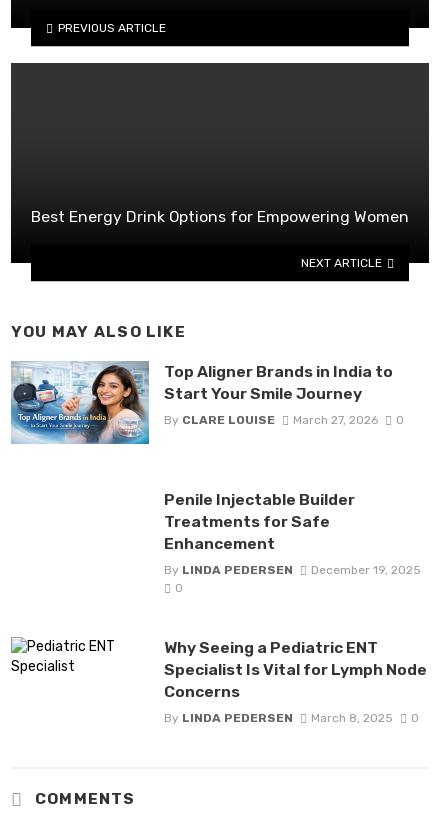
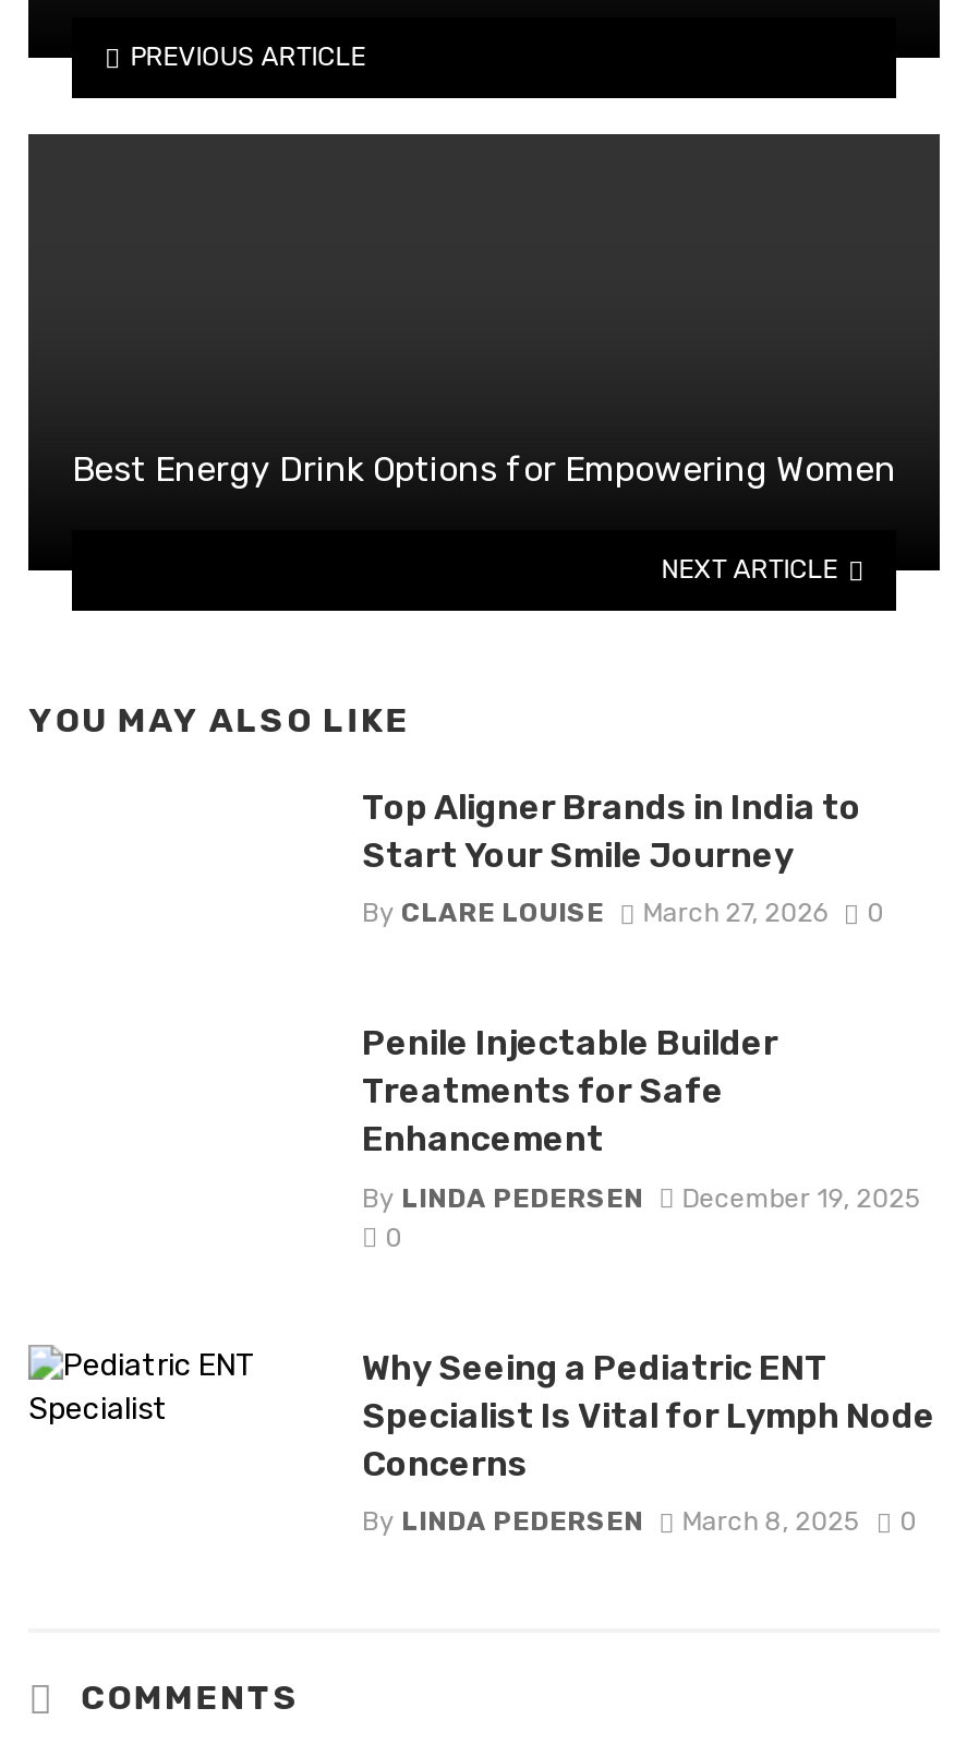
- [image]
